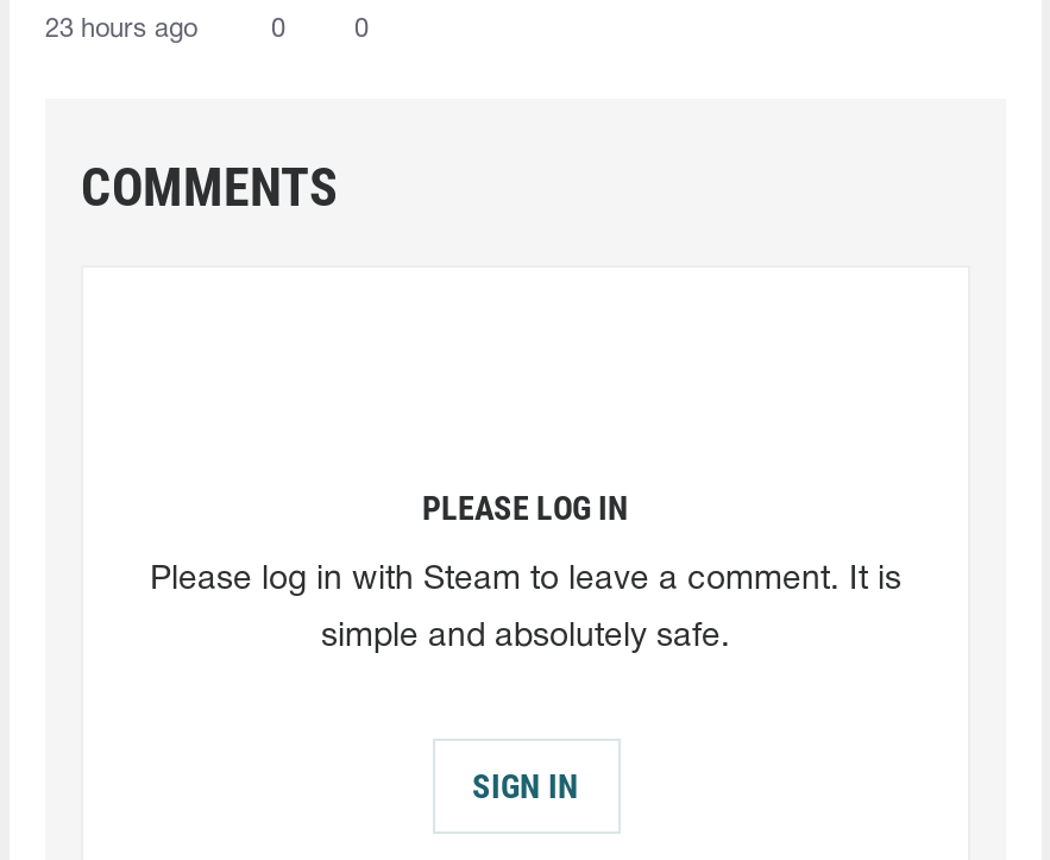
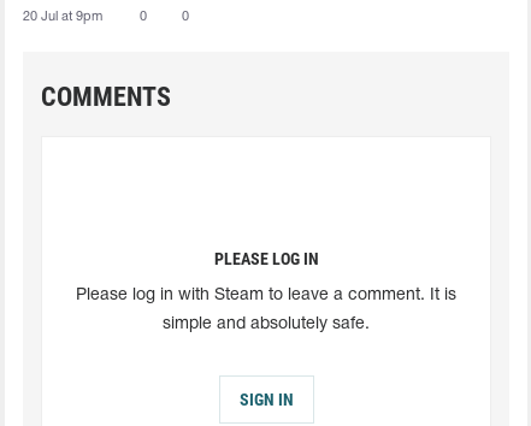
- 23 hours ago
+ 20 Jul at 9pm
